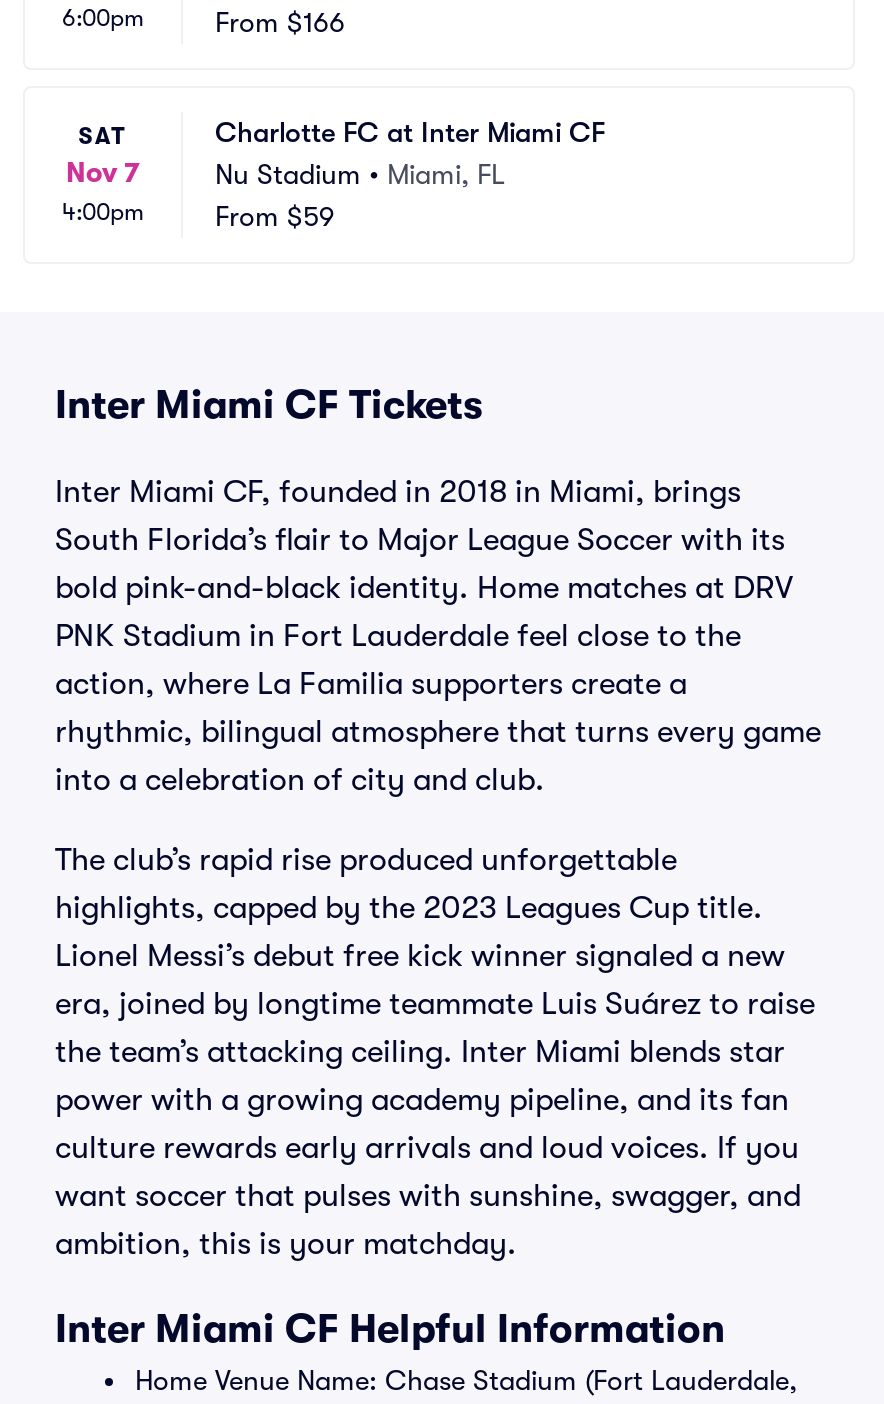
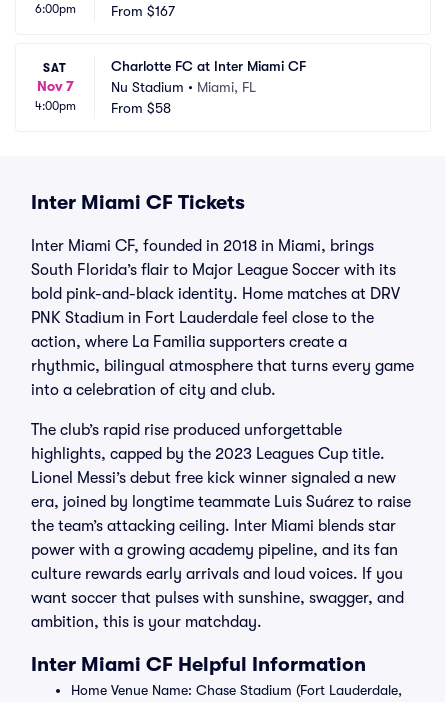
- From $166
+ From $167

- From $59
+ From $58
